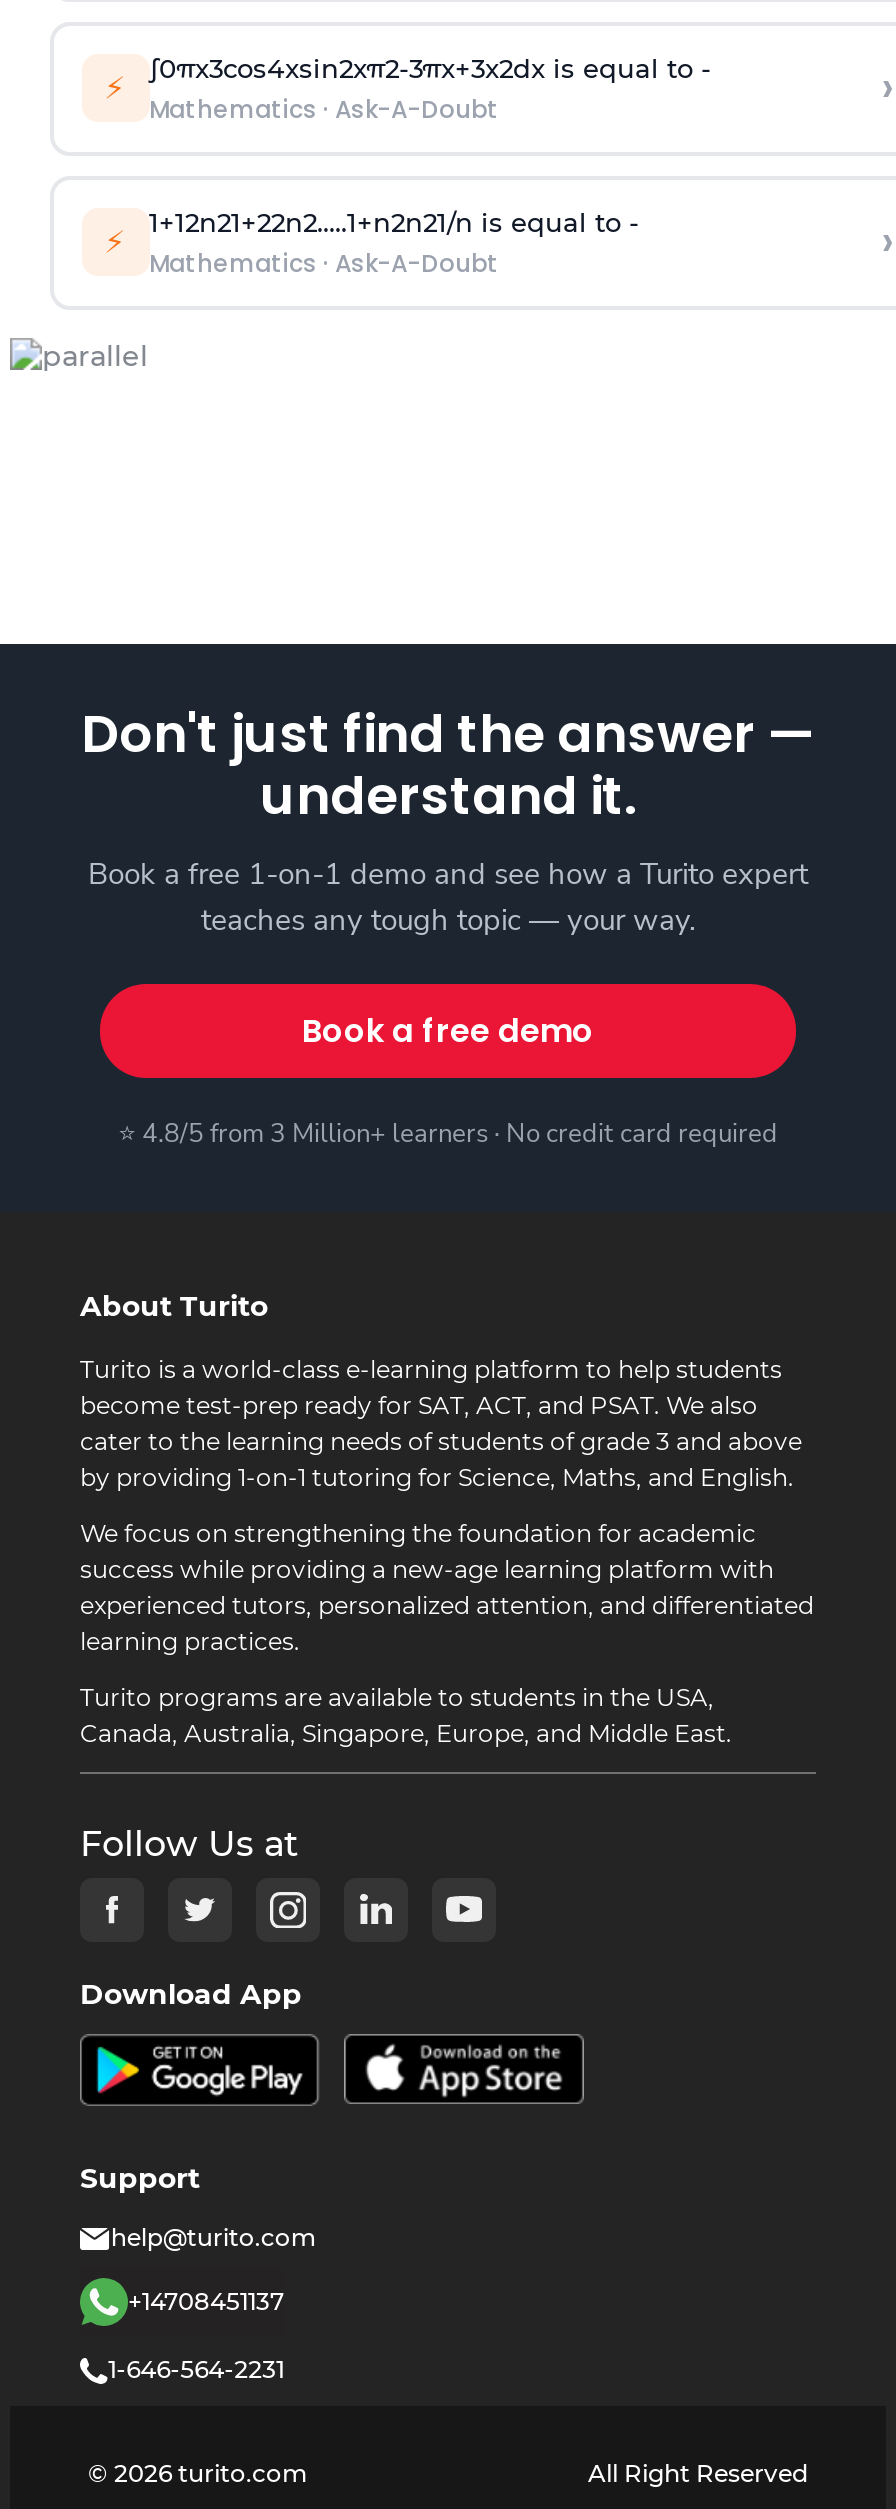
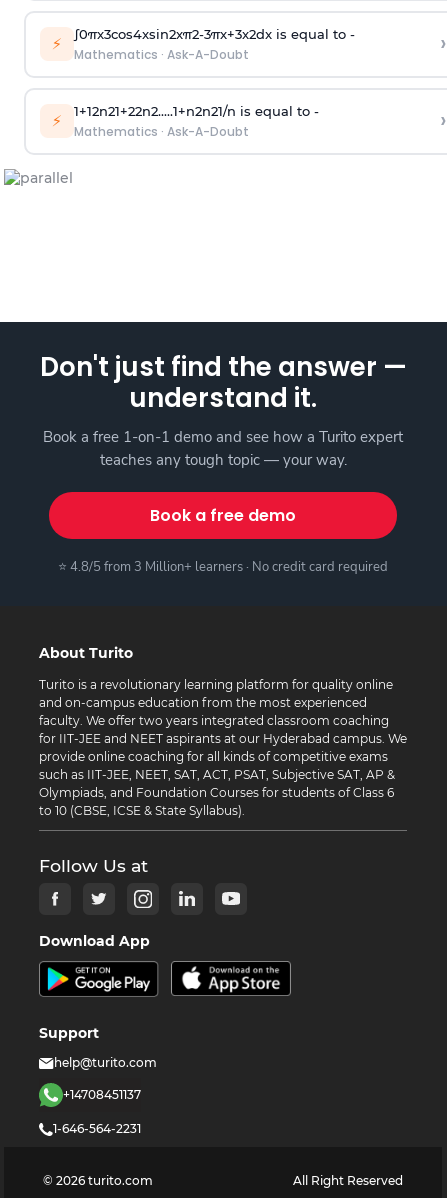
- Turito is a world-class e-learning platform to help students
- become test-prep ready for SAT, ACT, and PSAT. We also
- cater to the learning needs of students of grade 3 and above
- by providing 1-on-1 tutoring for Science, Maths, and English.
- We focus on strengthening the foundation for academic
- success while providing a new-age learning platform with
- experienced tutors, personalized attention, and differentiated
- learning practices.
- Turito programs are available to students in the USA,
- Canada, Australia, Singapore, Europe, and Middle East.
+ Turito is a revolutionary learning platform for quality online
+ and on-campus education from the most experienced
+ faculty. We offer two years integrated classroom coaching
+ for IIT-JEE and NEET aspirants at our Hyderabad campus. We
+ provide online coaching for all kinds of competitive exams
+ such as IIT-JEE, NEET, SAT, ACT, PSAT, Subjective SAT, AP &
+ Olympiads, and Foundation Courses for students of Class 6
+ to 10 (CBSE, ICSE & State Syllabus).
